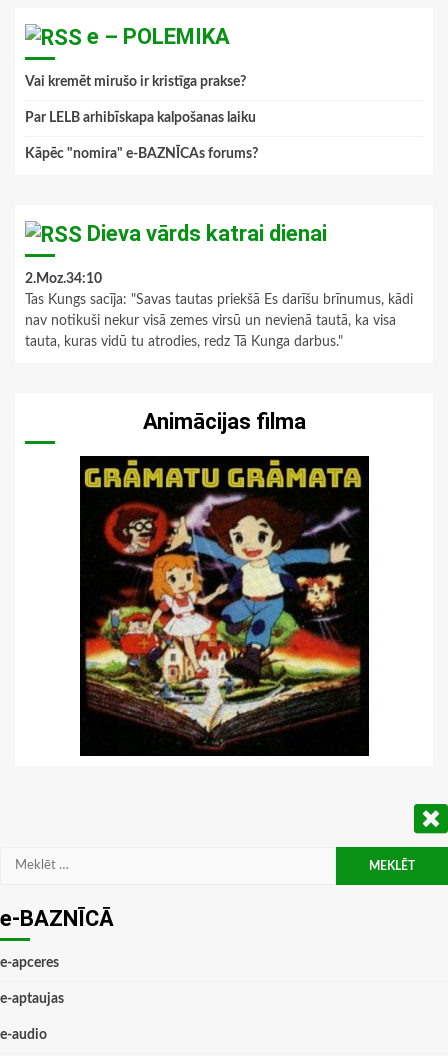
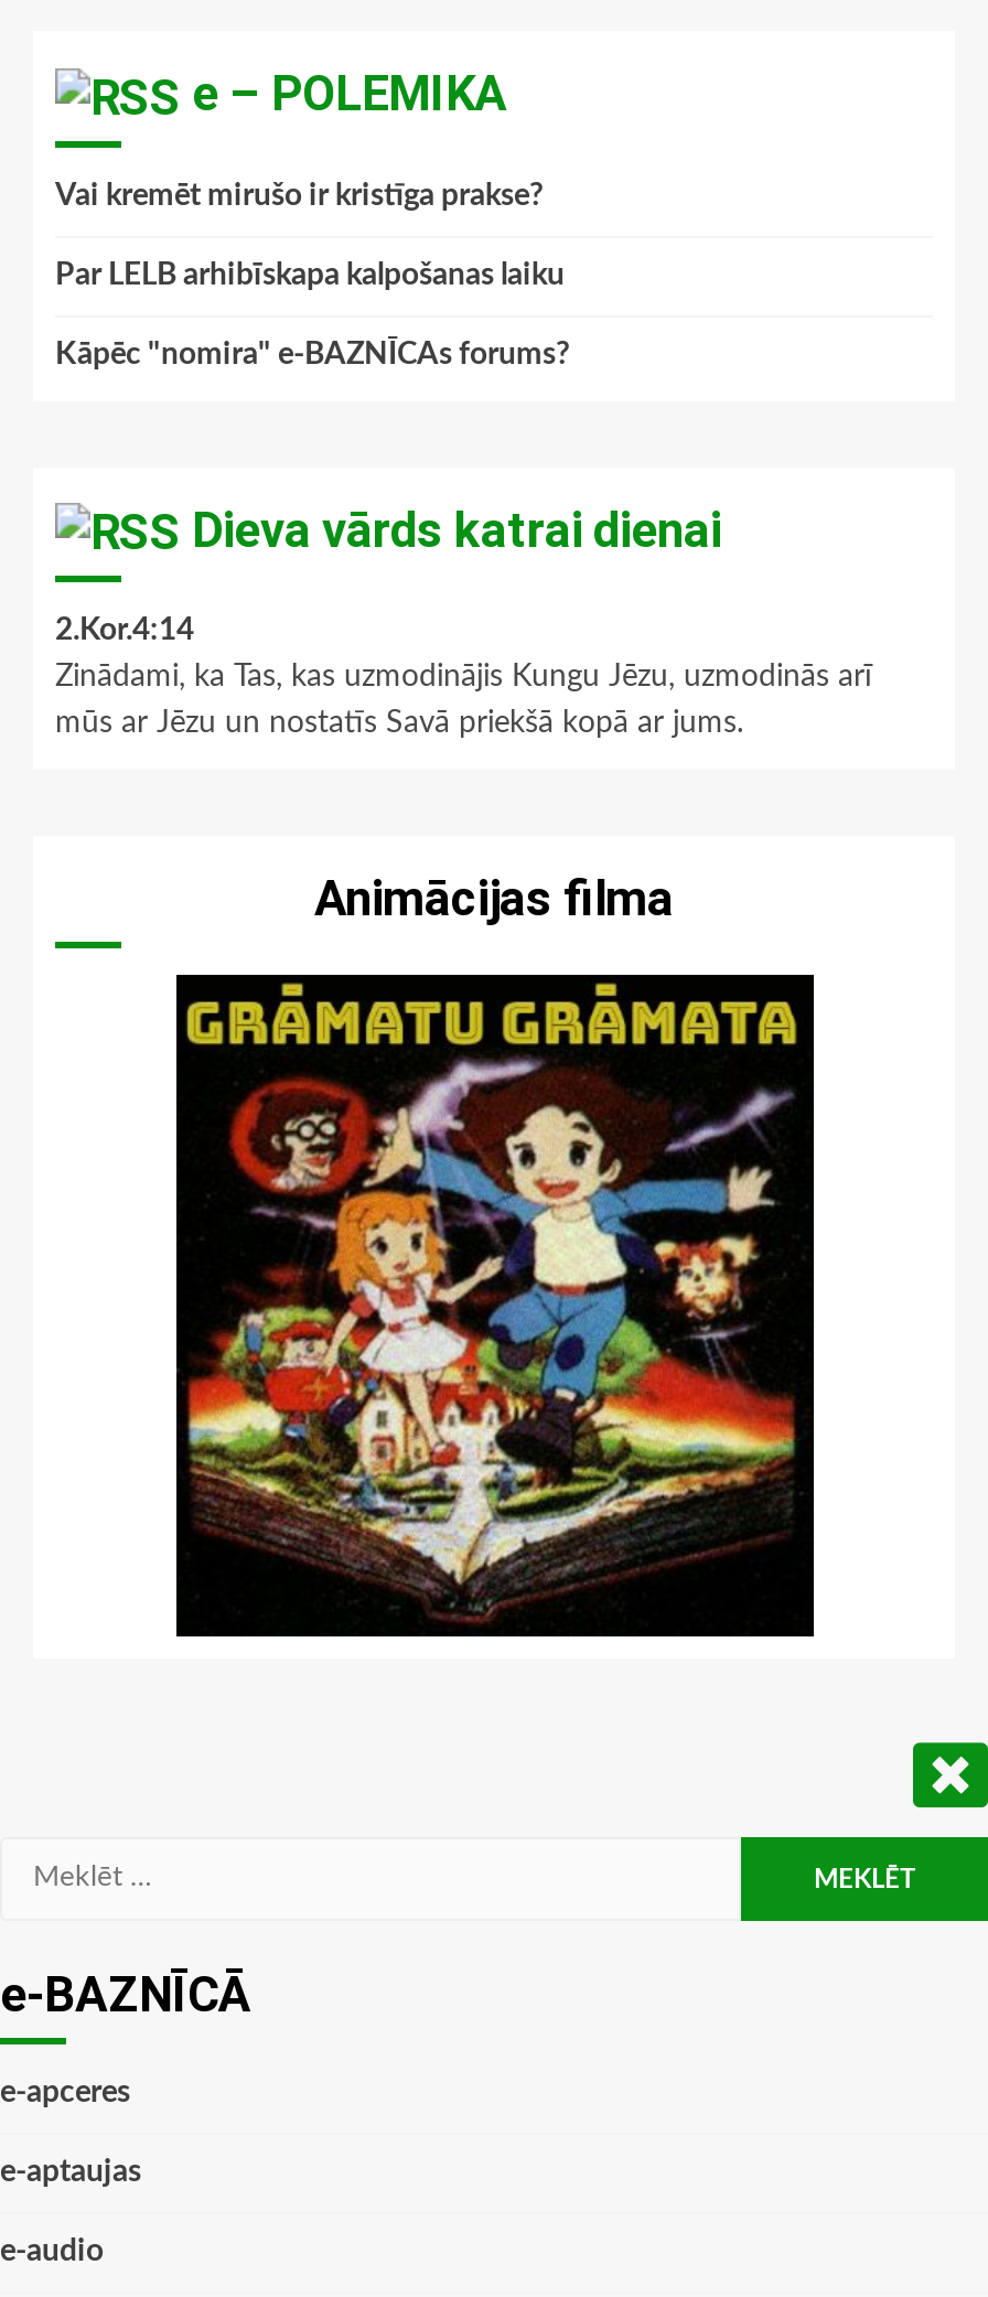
- 2.Moz.34:10
- Tas Kungs sacīja: "Savas tautas priekšā Es darīšu brīnumus, kādi
- nav notikuši nekur visā zemes virsū un nevienā tautā, ka visa
- tauta, kuras vidū tu atrodies, redz Tā Kunga darbus."
+ 2.Kor.4:14
+ Zinādami, ka Tas, kas uzmodinājis Kungu Jēzu, uzmodinās arī
+ mūs ar Jēzu un nostatīs Savā priekšā kopā ar jums.
